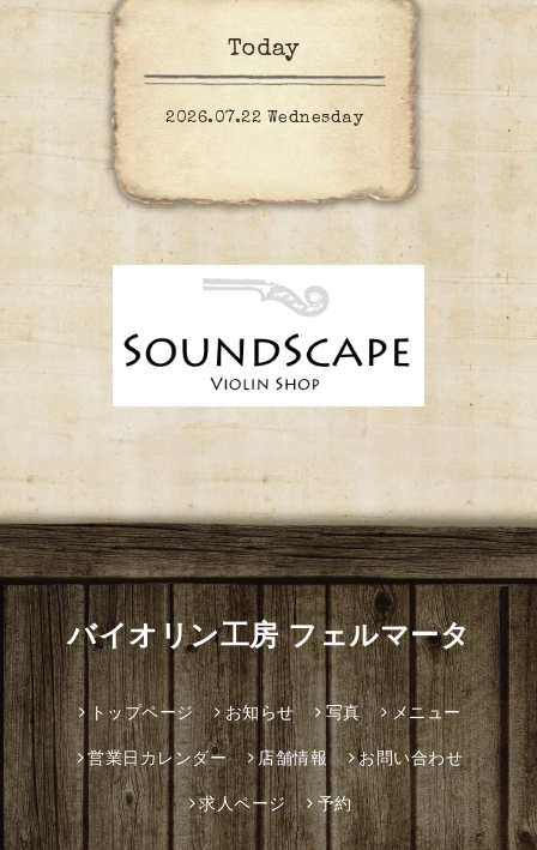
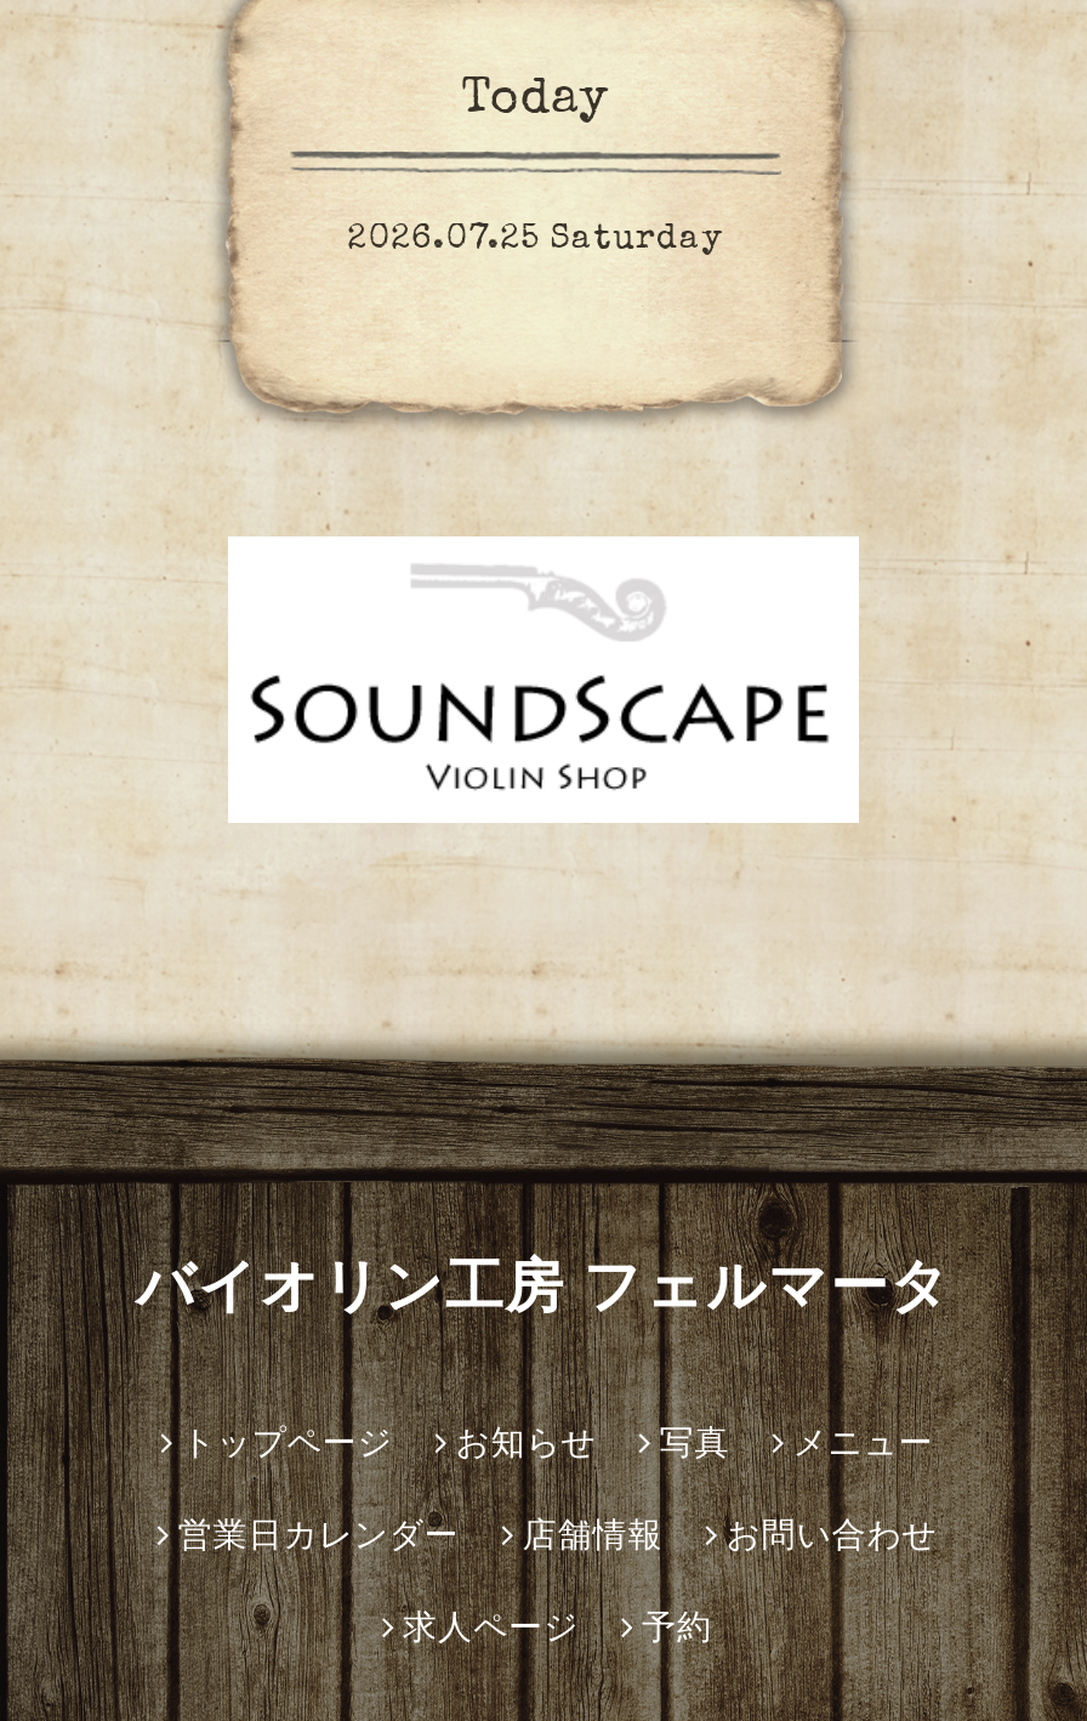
- 2026.07.22 Wednesday
+ 2026.07.25 Saturday
